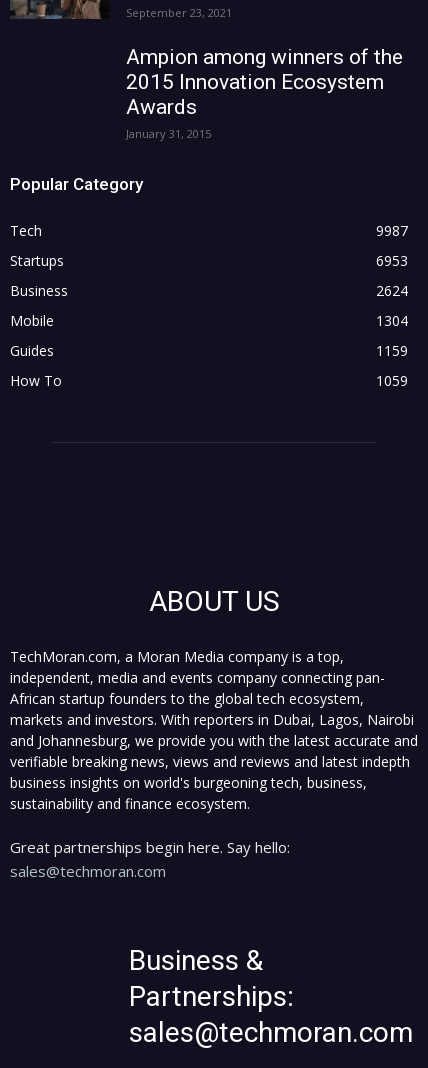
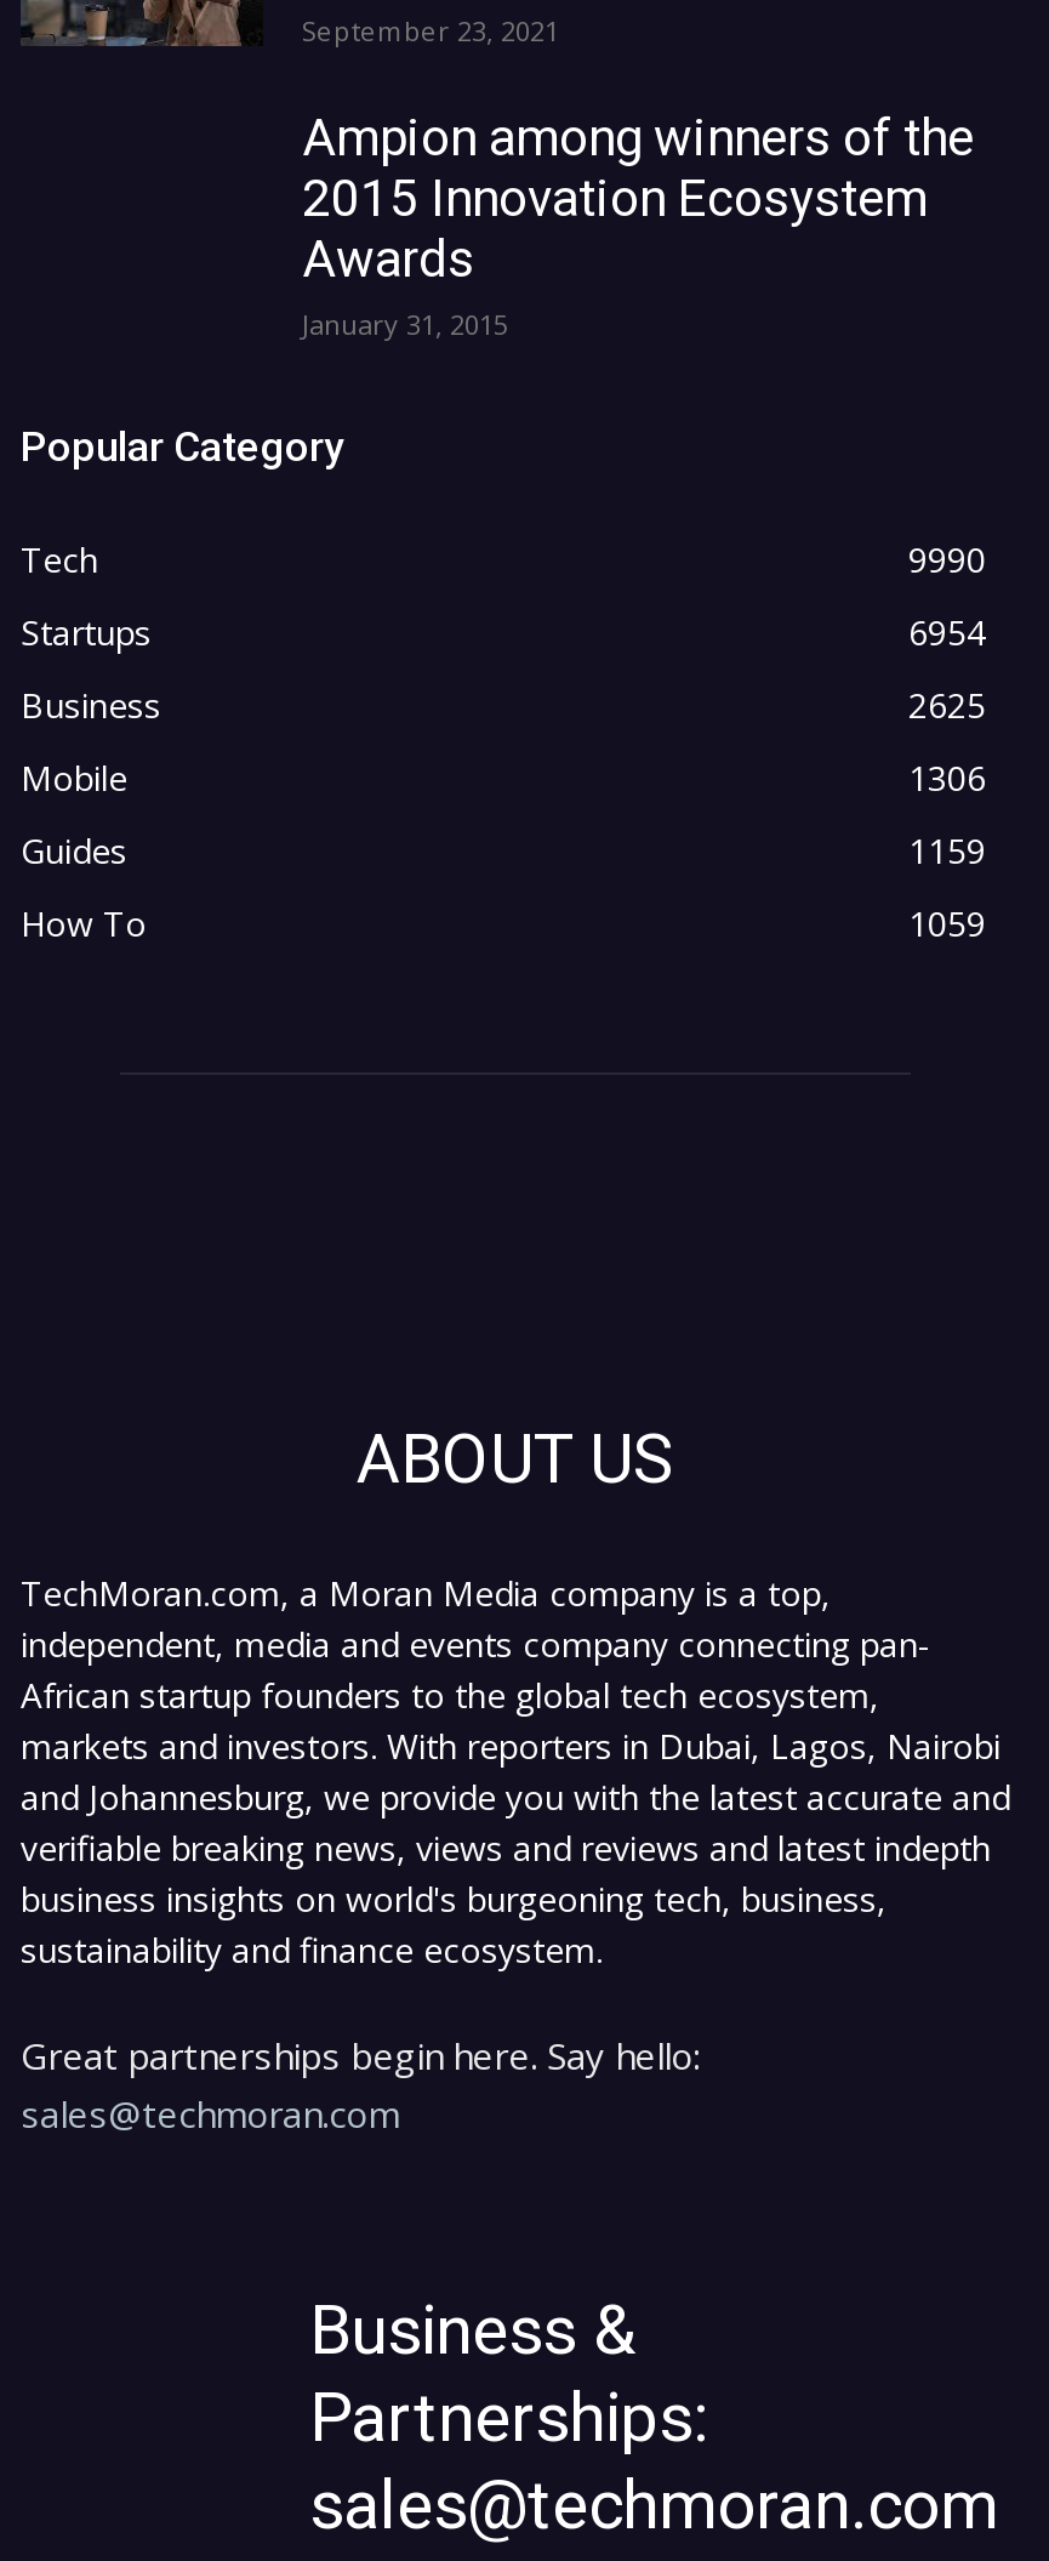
- 9987
+ 9990

- 6953
+ 6954

- 2624
+ 2625

- 1304
+ 1306
